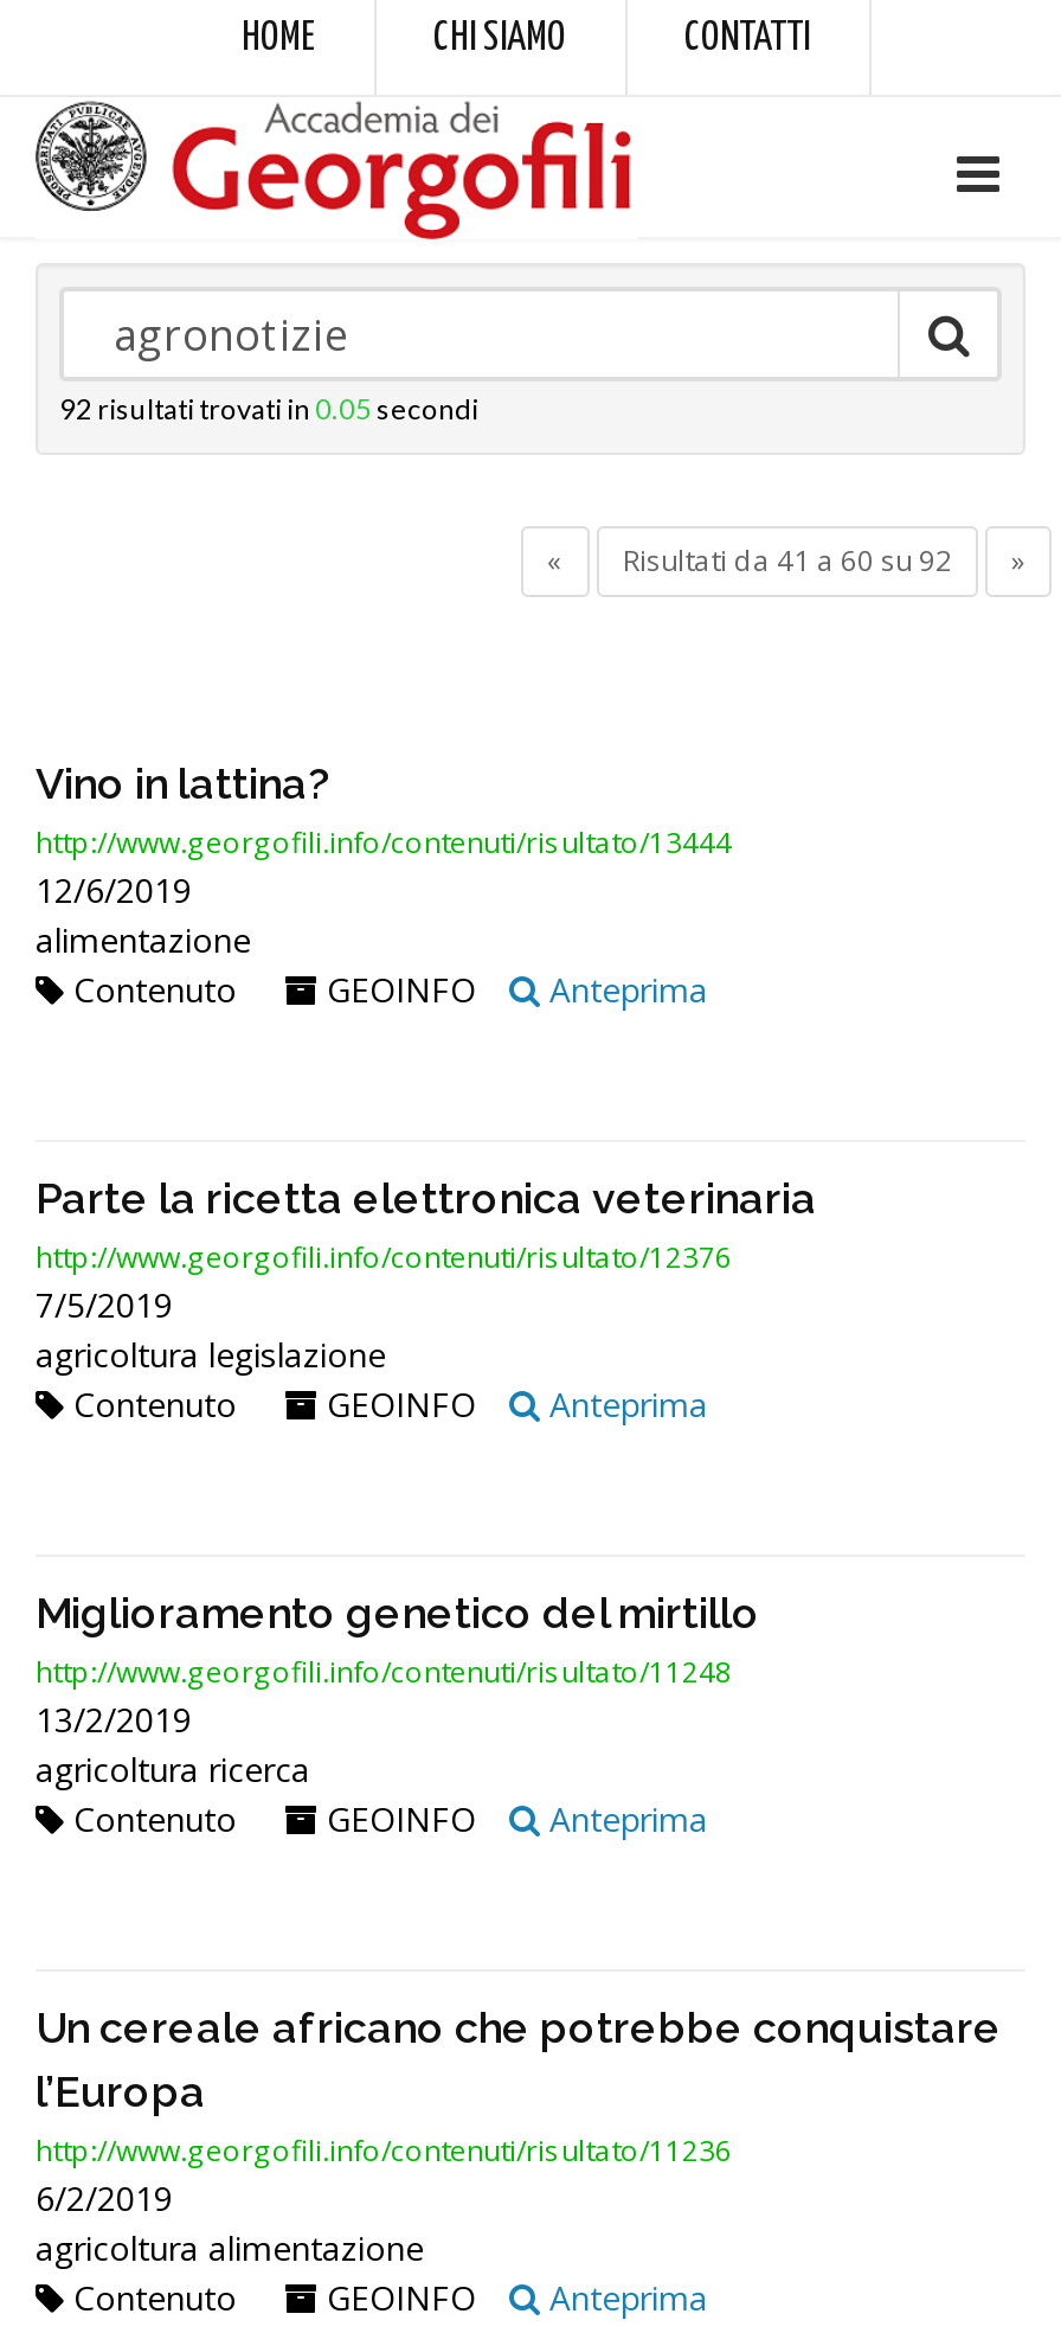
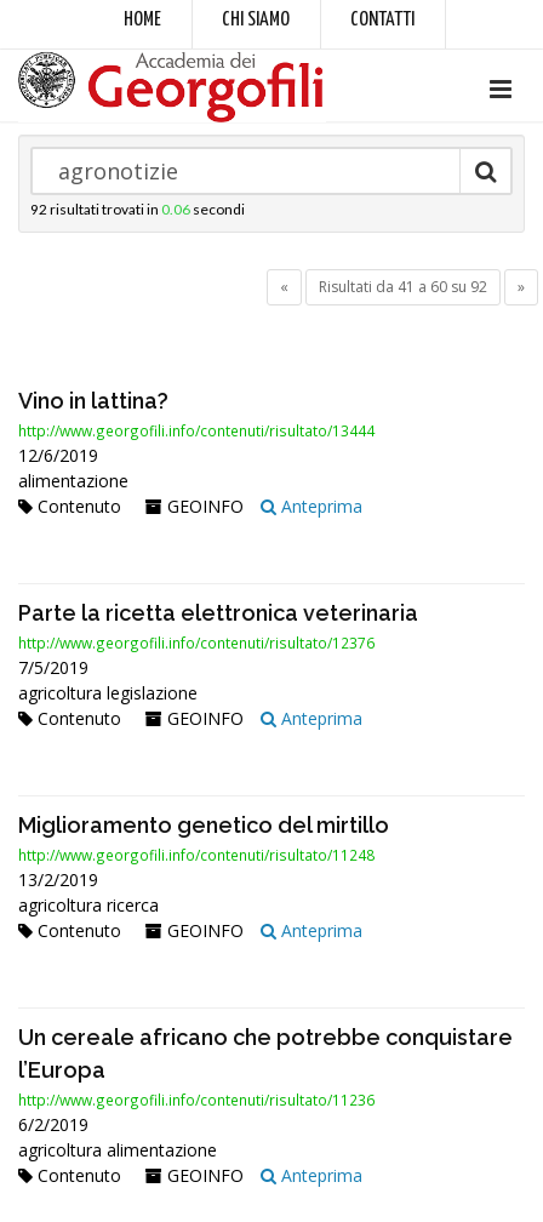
- 92 risultati trovati in 0.05 secondi
+ 92 risultati trovati in 0.06 secondi
